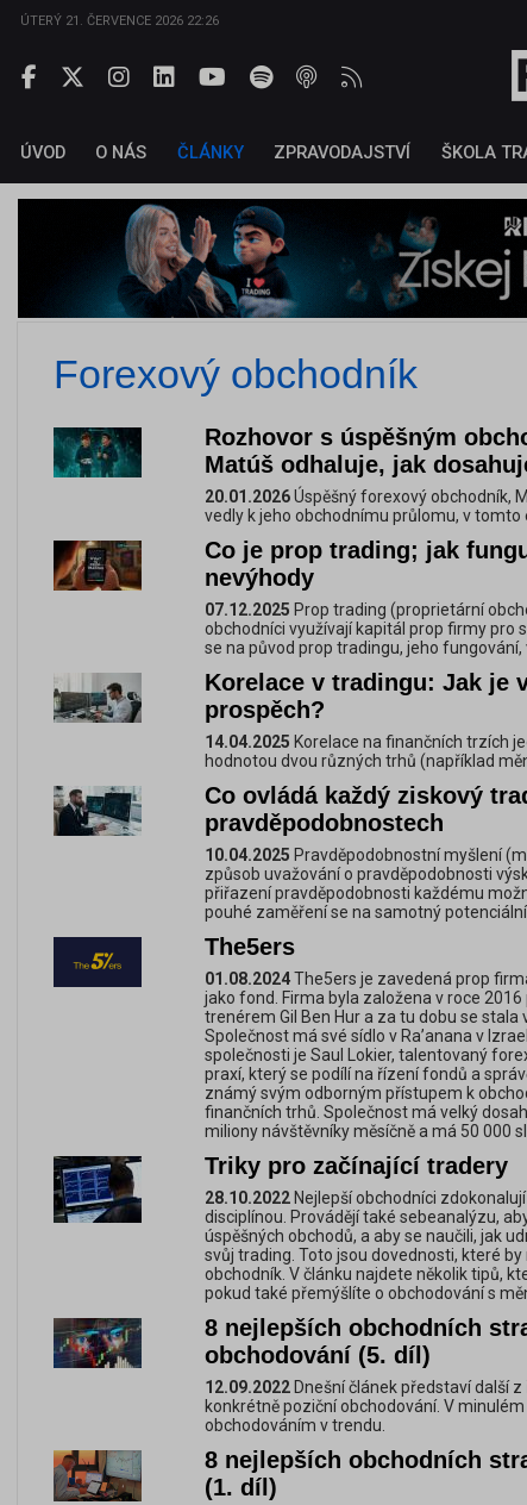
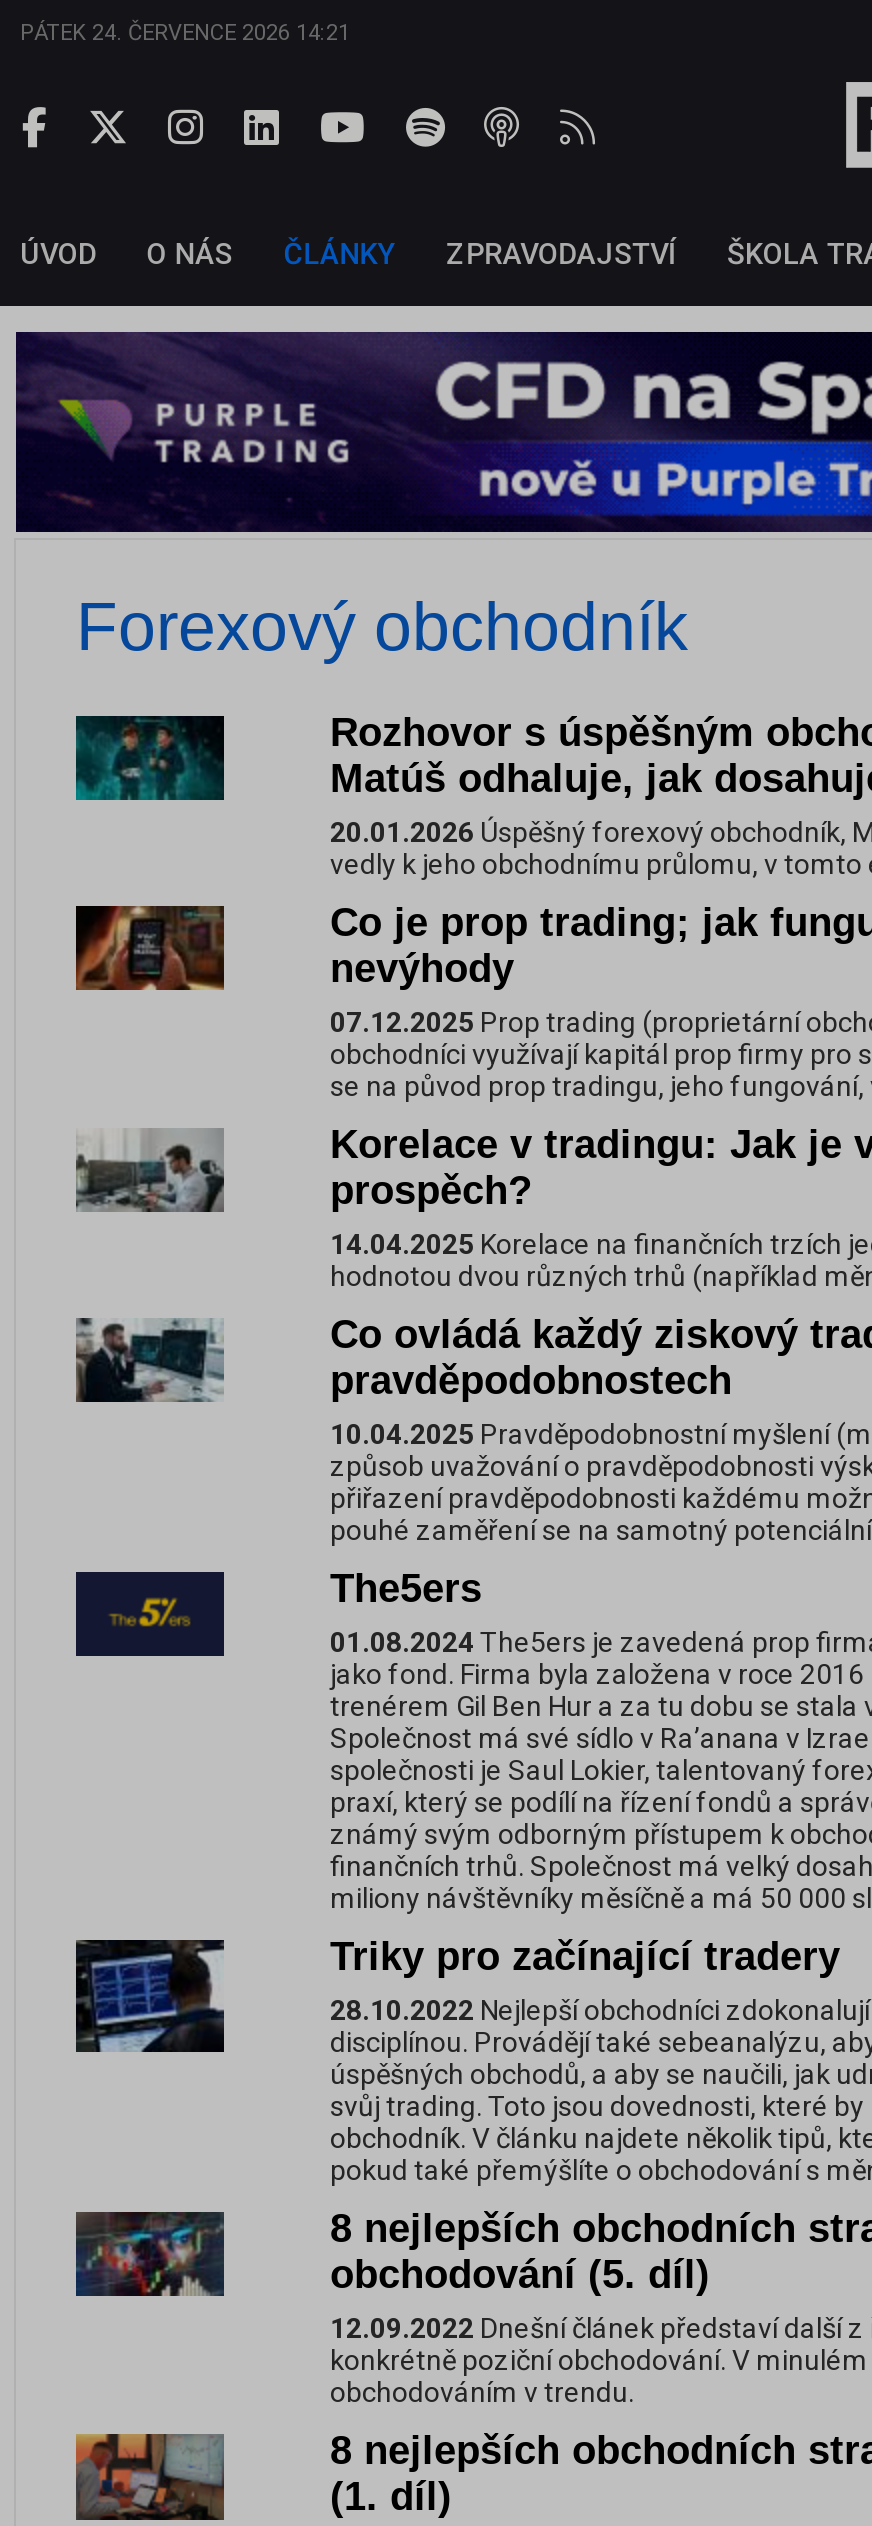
- ÚTERÝ 21. ČERVENCE 2026 22:26
+ PÁTEK 24. ČERVENCE 2026 14:21

- [image]
+ [image]
